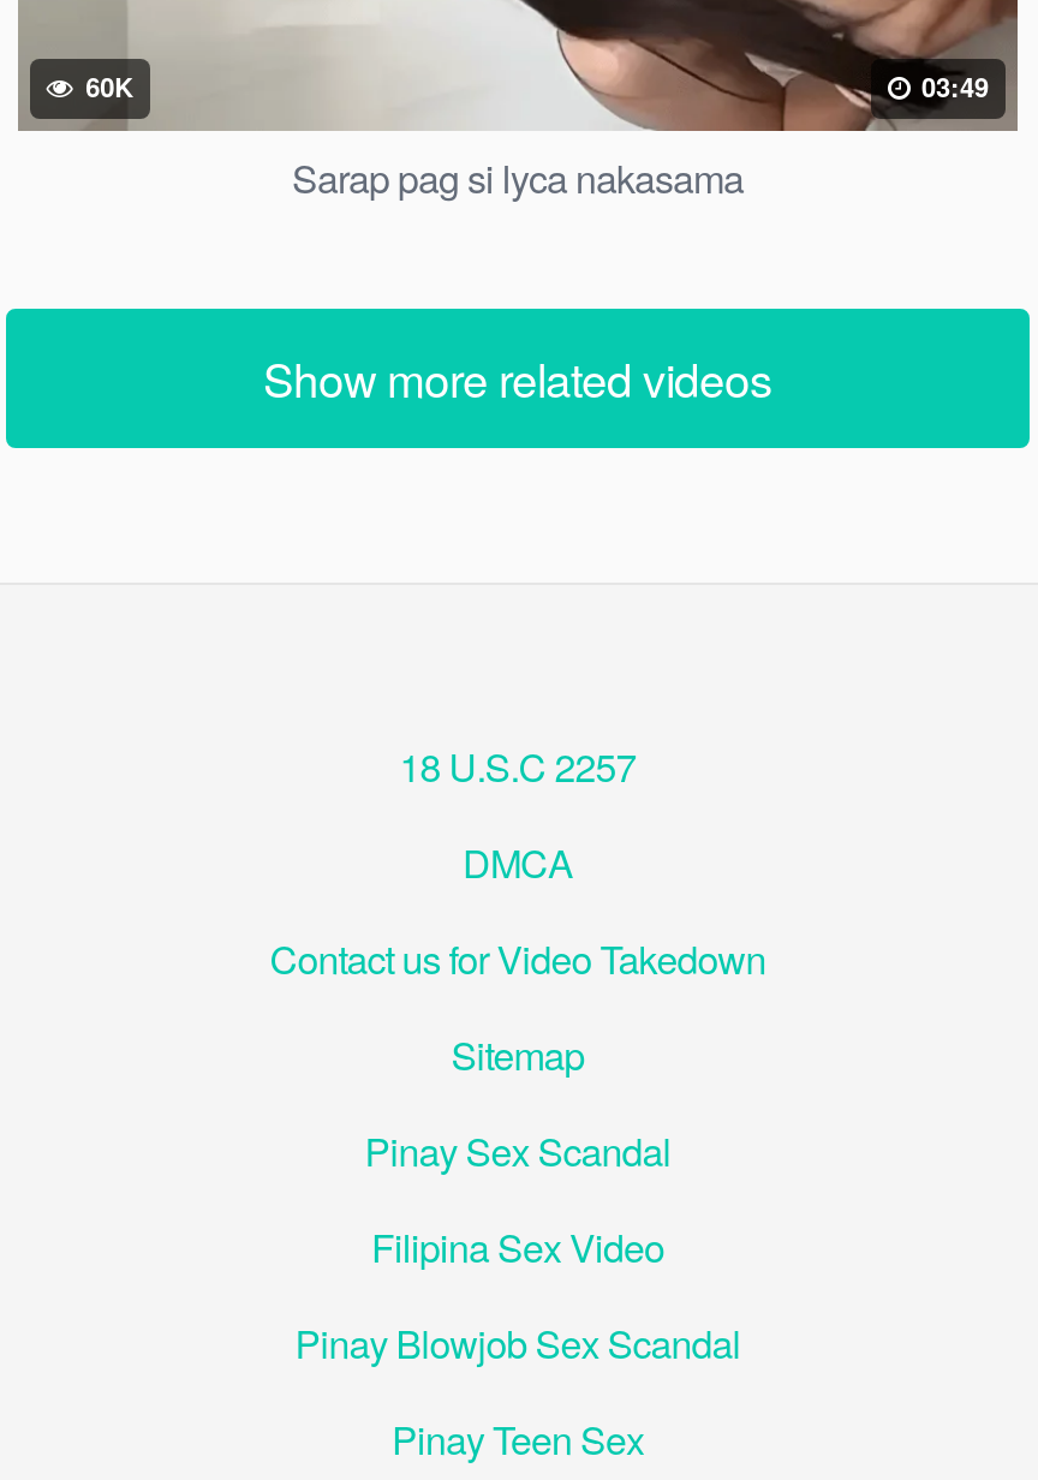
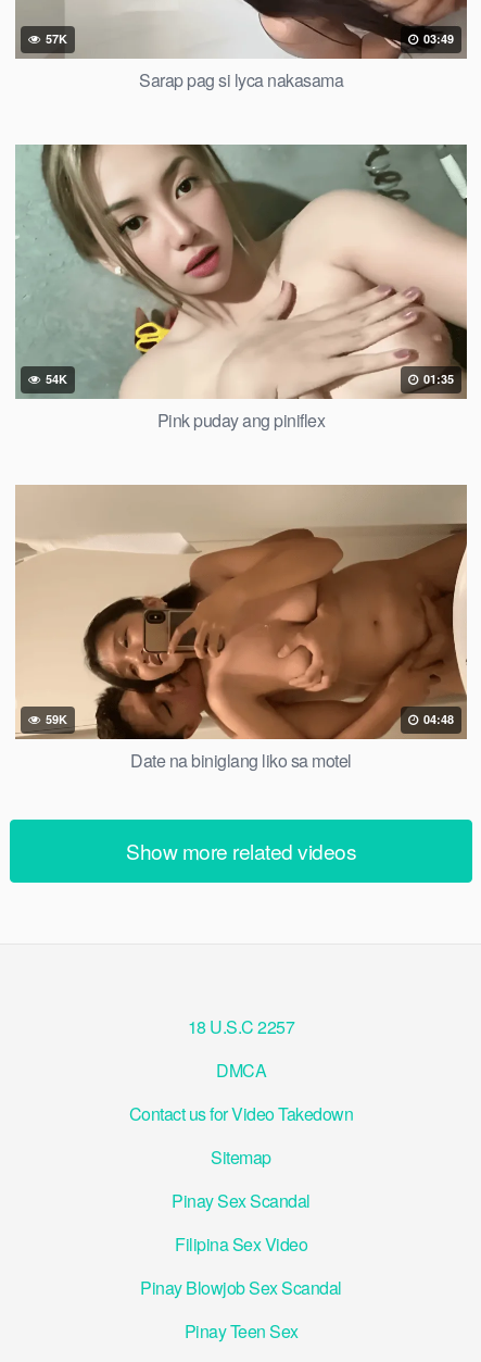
- 60K
+ 57K

+ [image]
+ 54K
+ 01:35
+ Pink puday ang piniflex

+ [image]
+ 59K
+ 04:48
+ Date na biniglang liko sa motel
